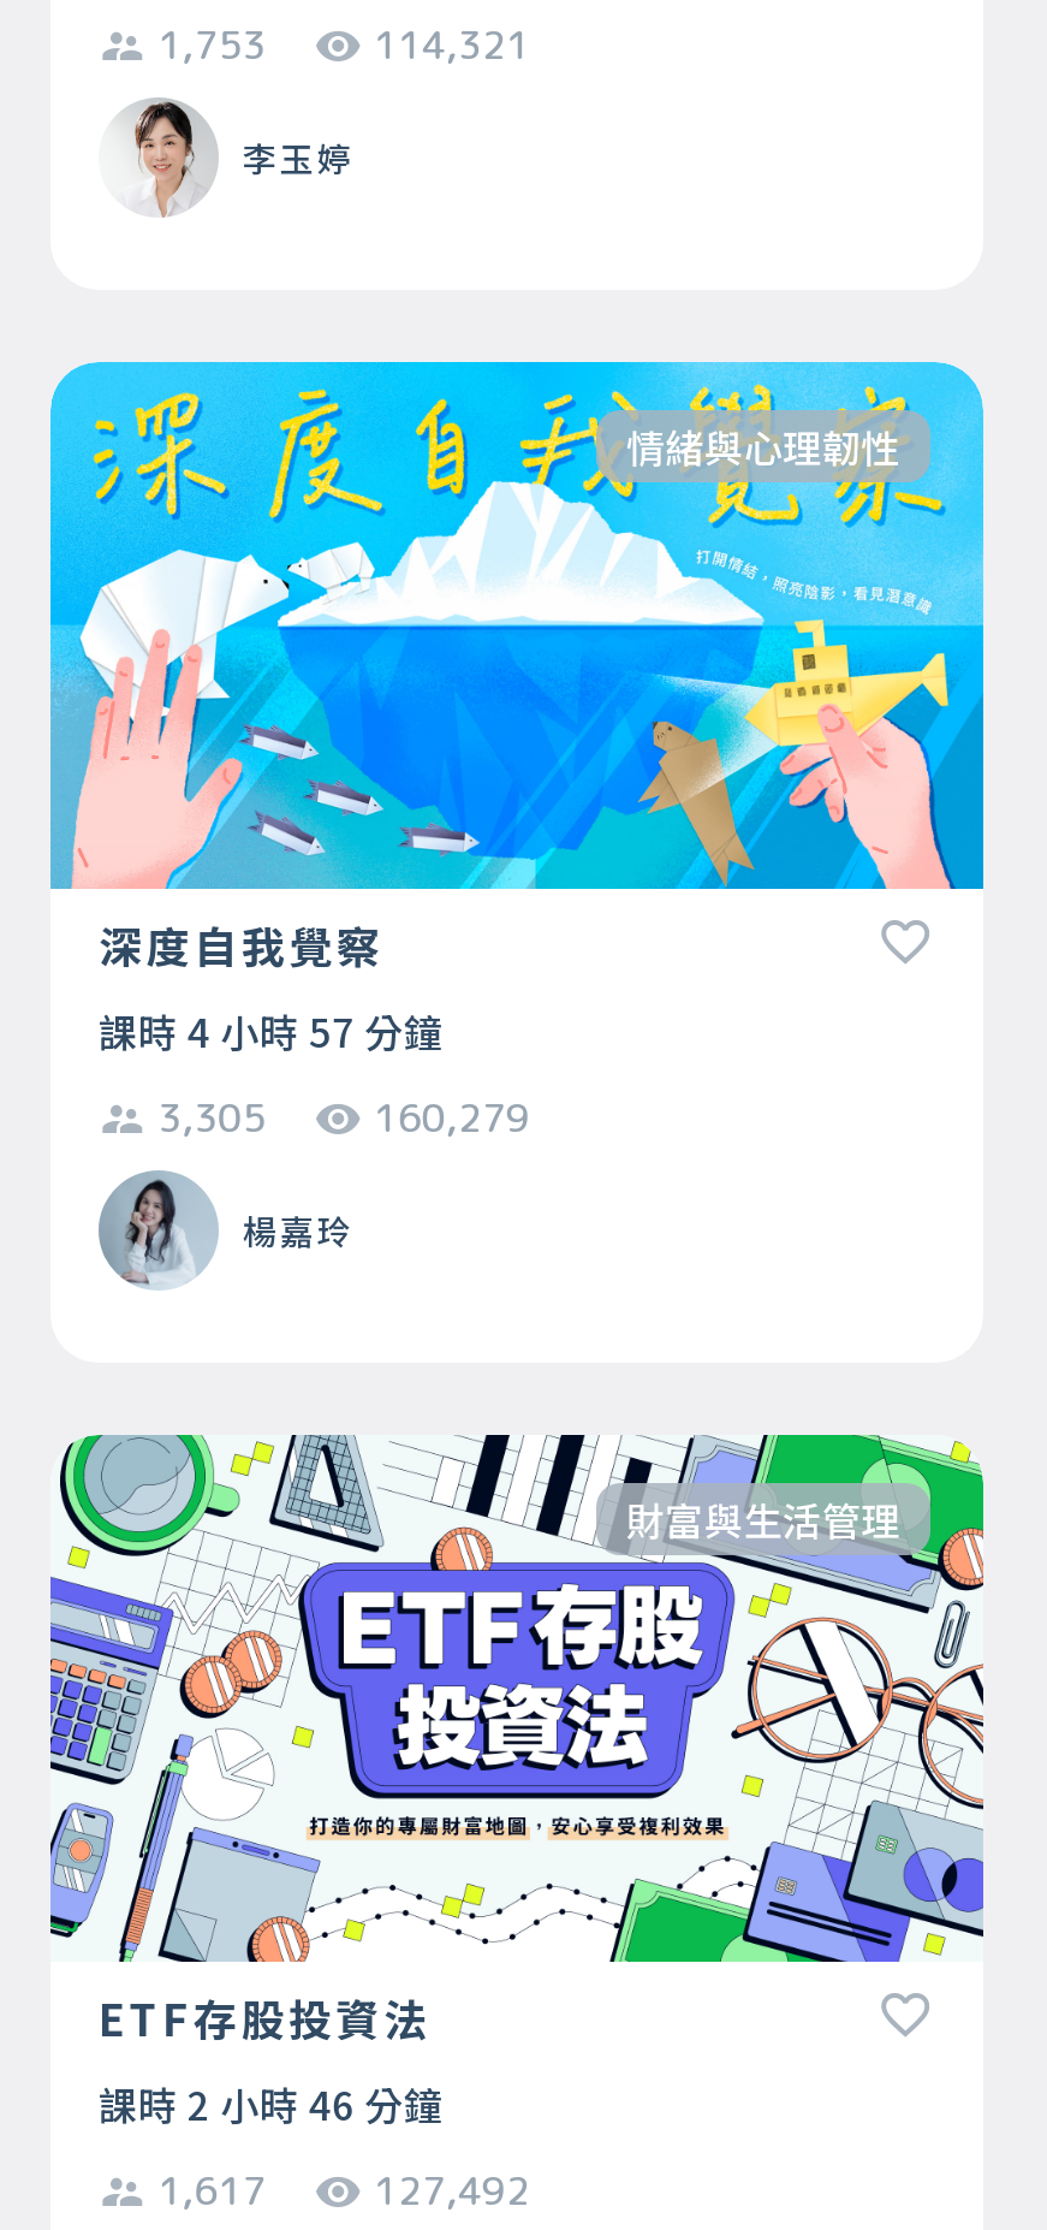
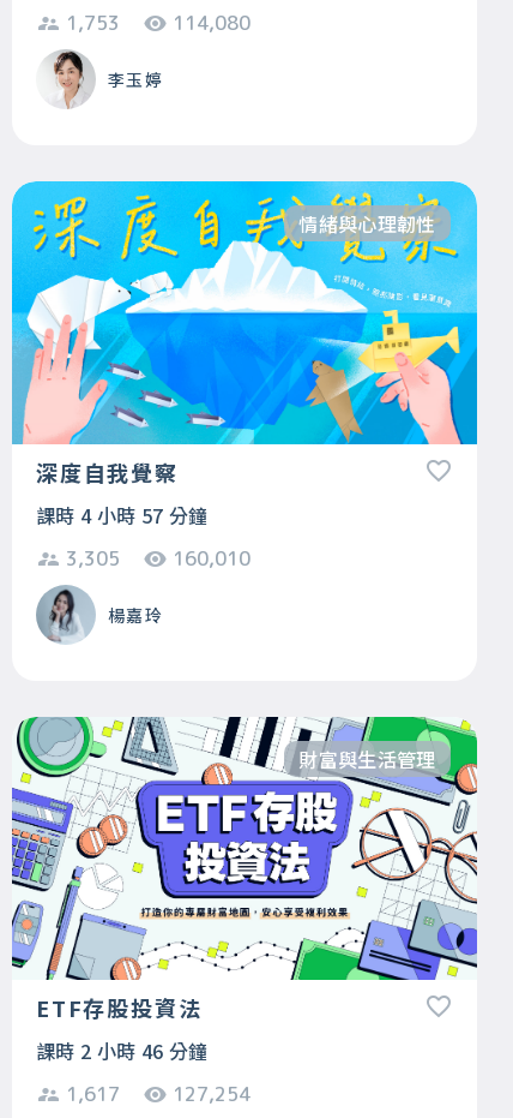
- 114,321
+ 114,080

- 160,279
+ 160,010

- 127,492
+ 127,254
